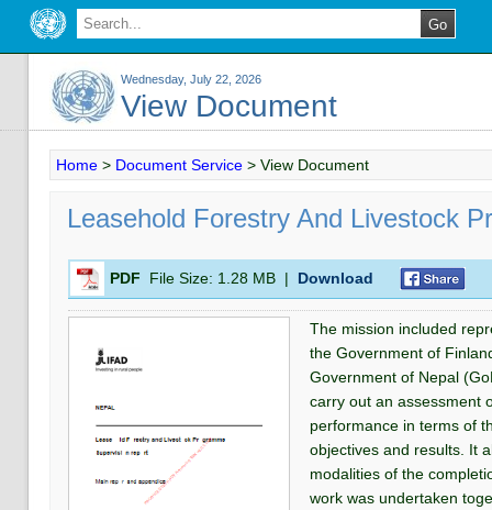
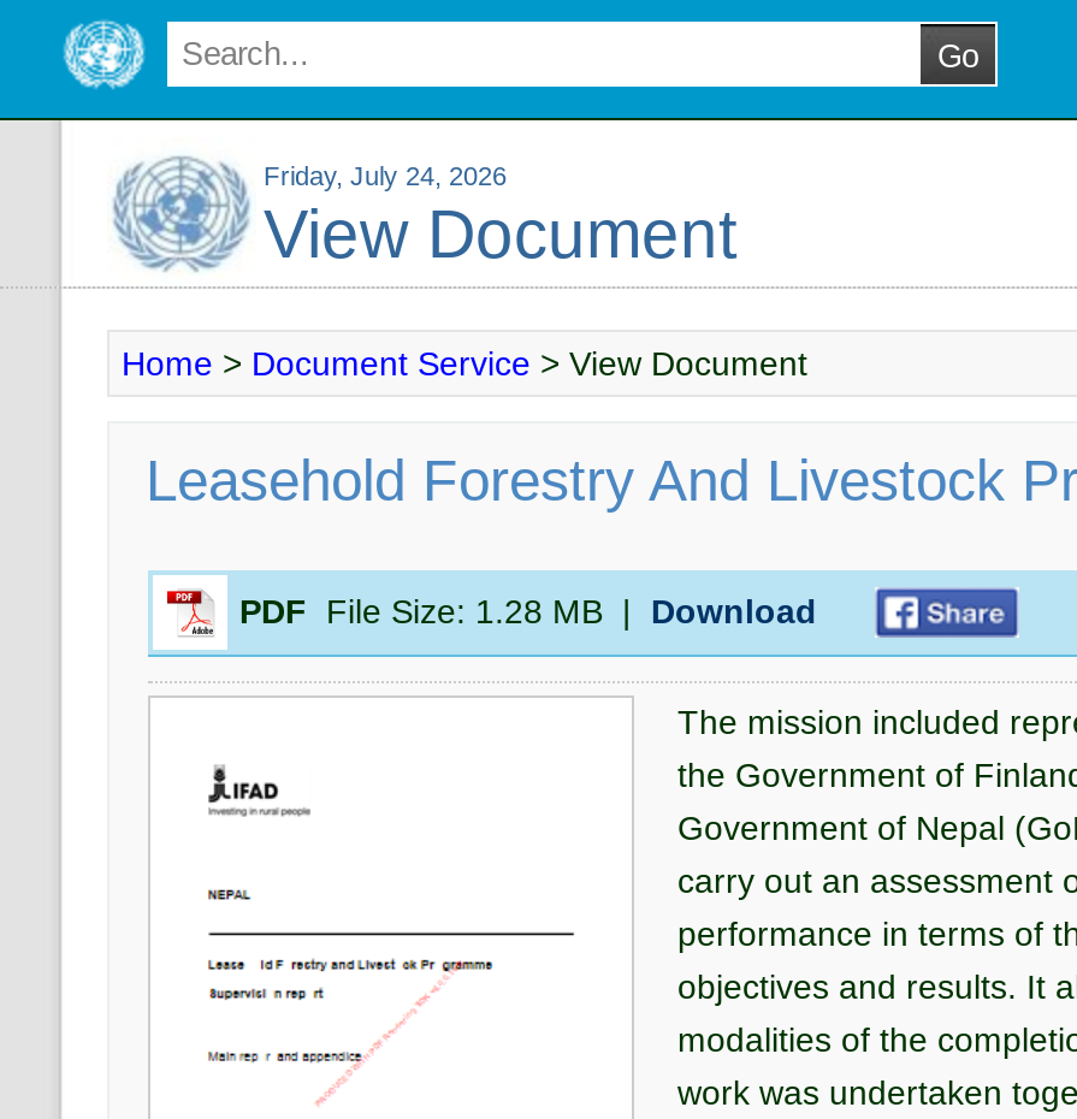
- Wednesday, July 22, 2026
+ Friday, July 24, 2026
